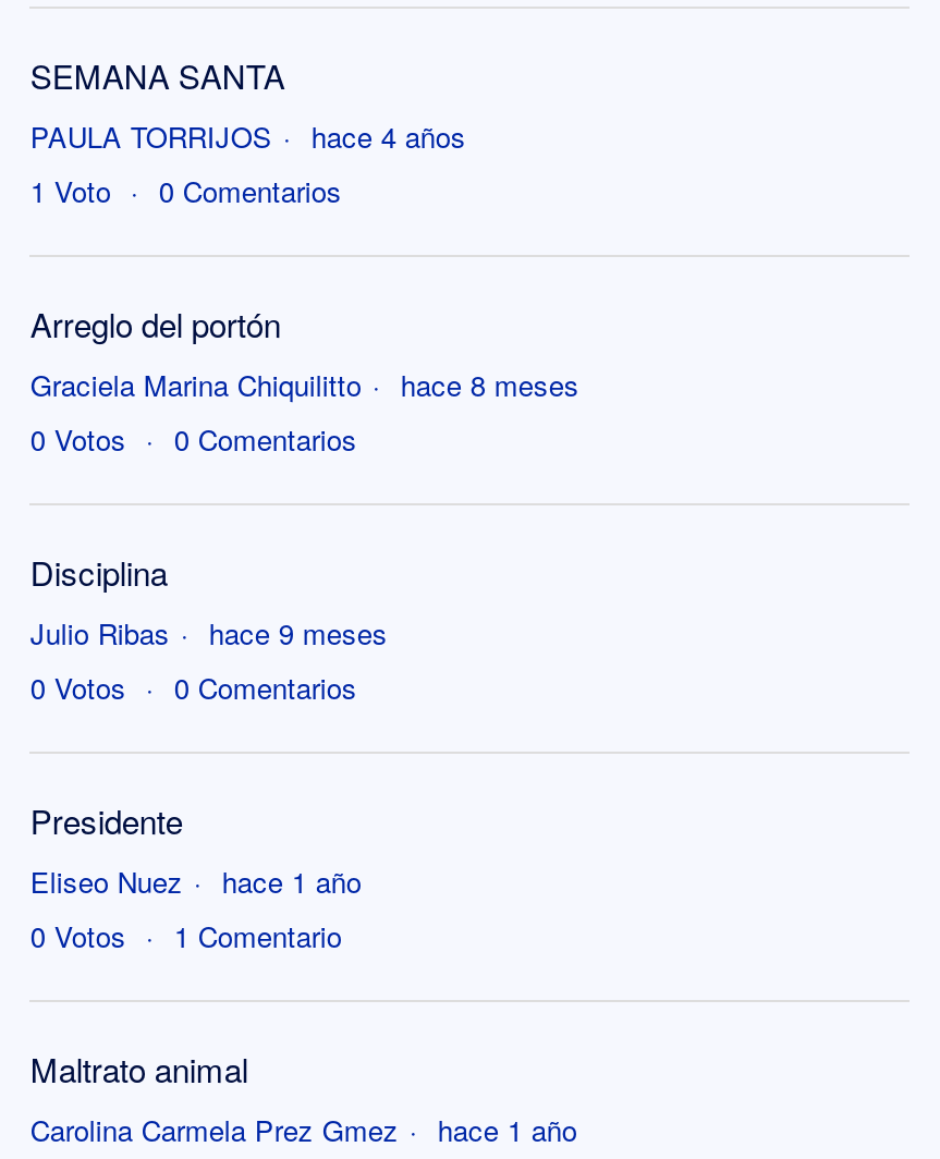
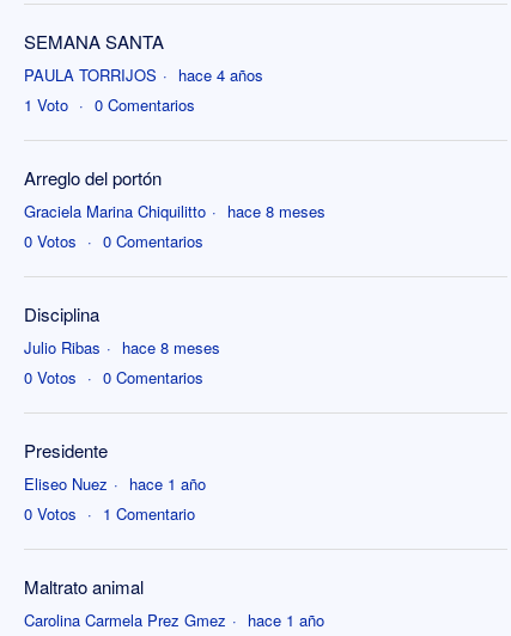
- Julio Ribas hace 9 meses
+ Julio Ribas hace 8 meses
